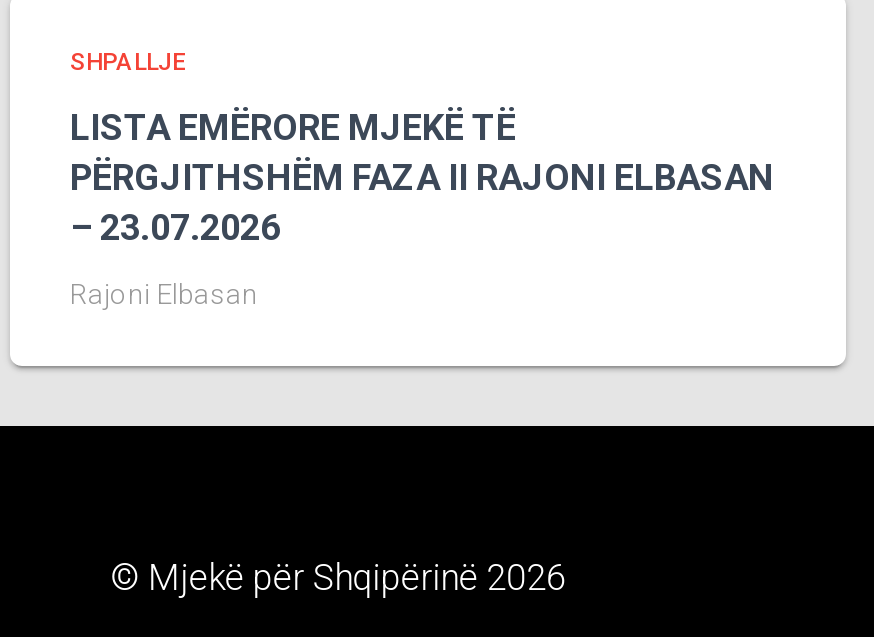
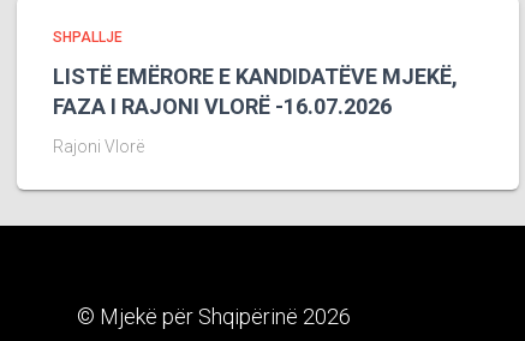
- LISTA EMËRORE MJEKË TË
- PËRGJITHSHËM FAZA II RAJONI ELBASAN
- – 23.07.2026
+ LISTË EMËRORE E KANDIDATËVE MJEKË,
+ FAZA I RAJONI VLORË -16.07.2026

- Rajoni Elbasan
+ Rajoni Vlorë
